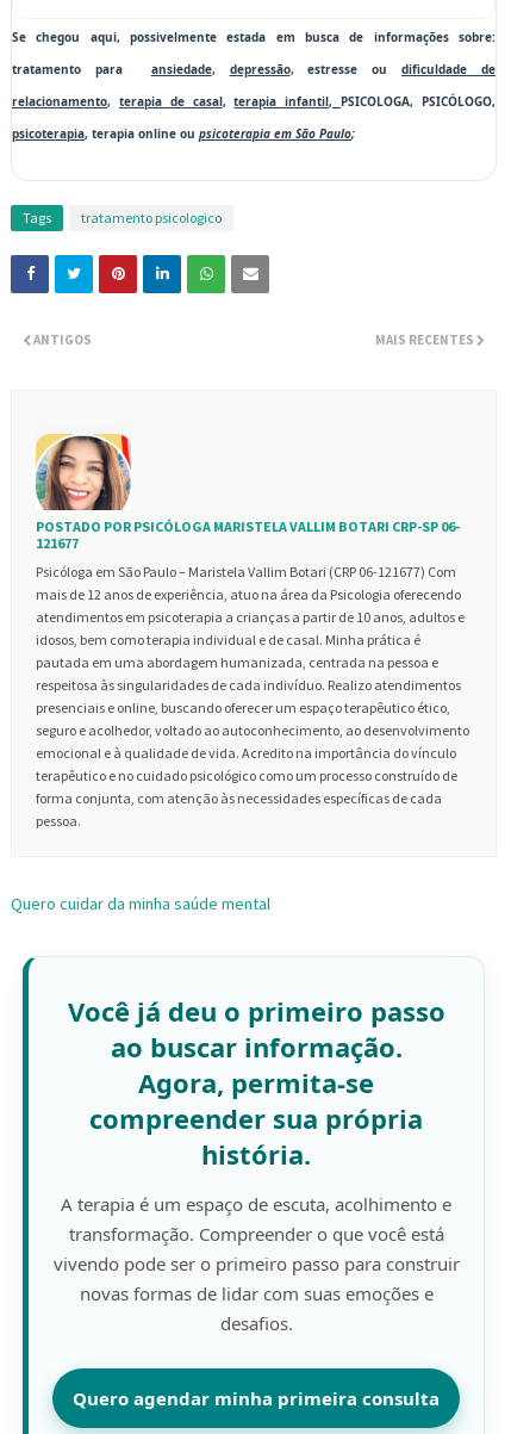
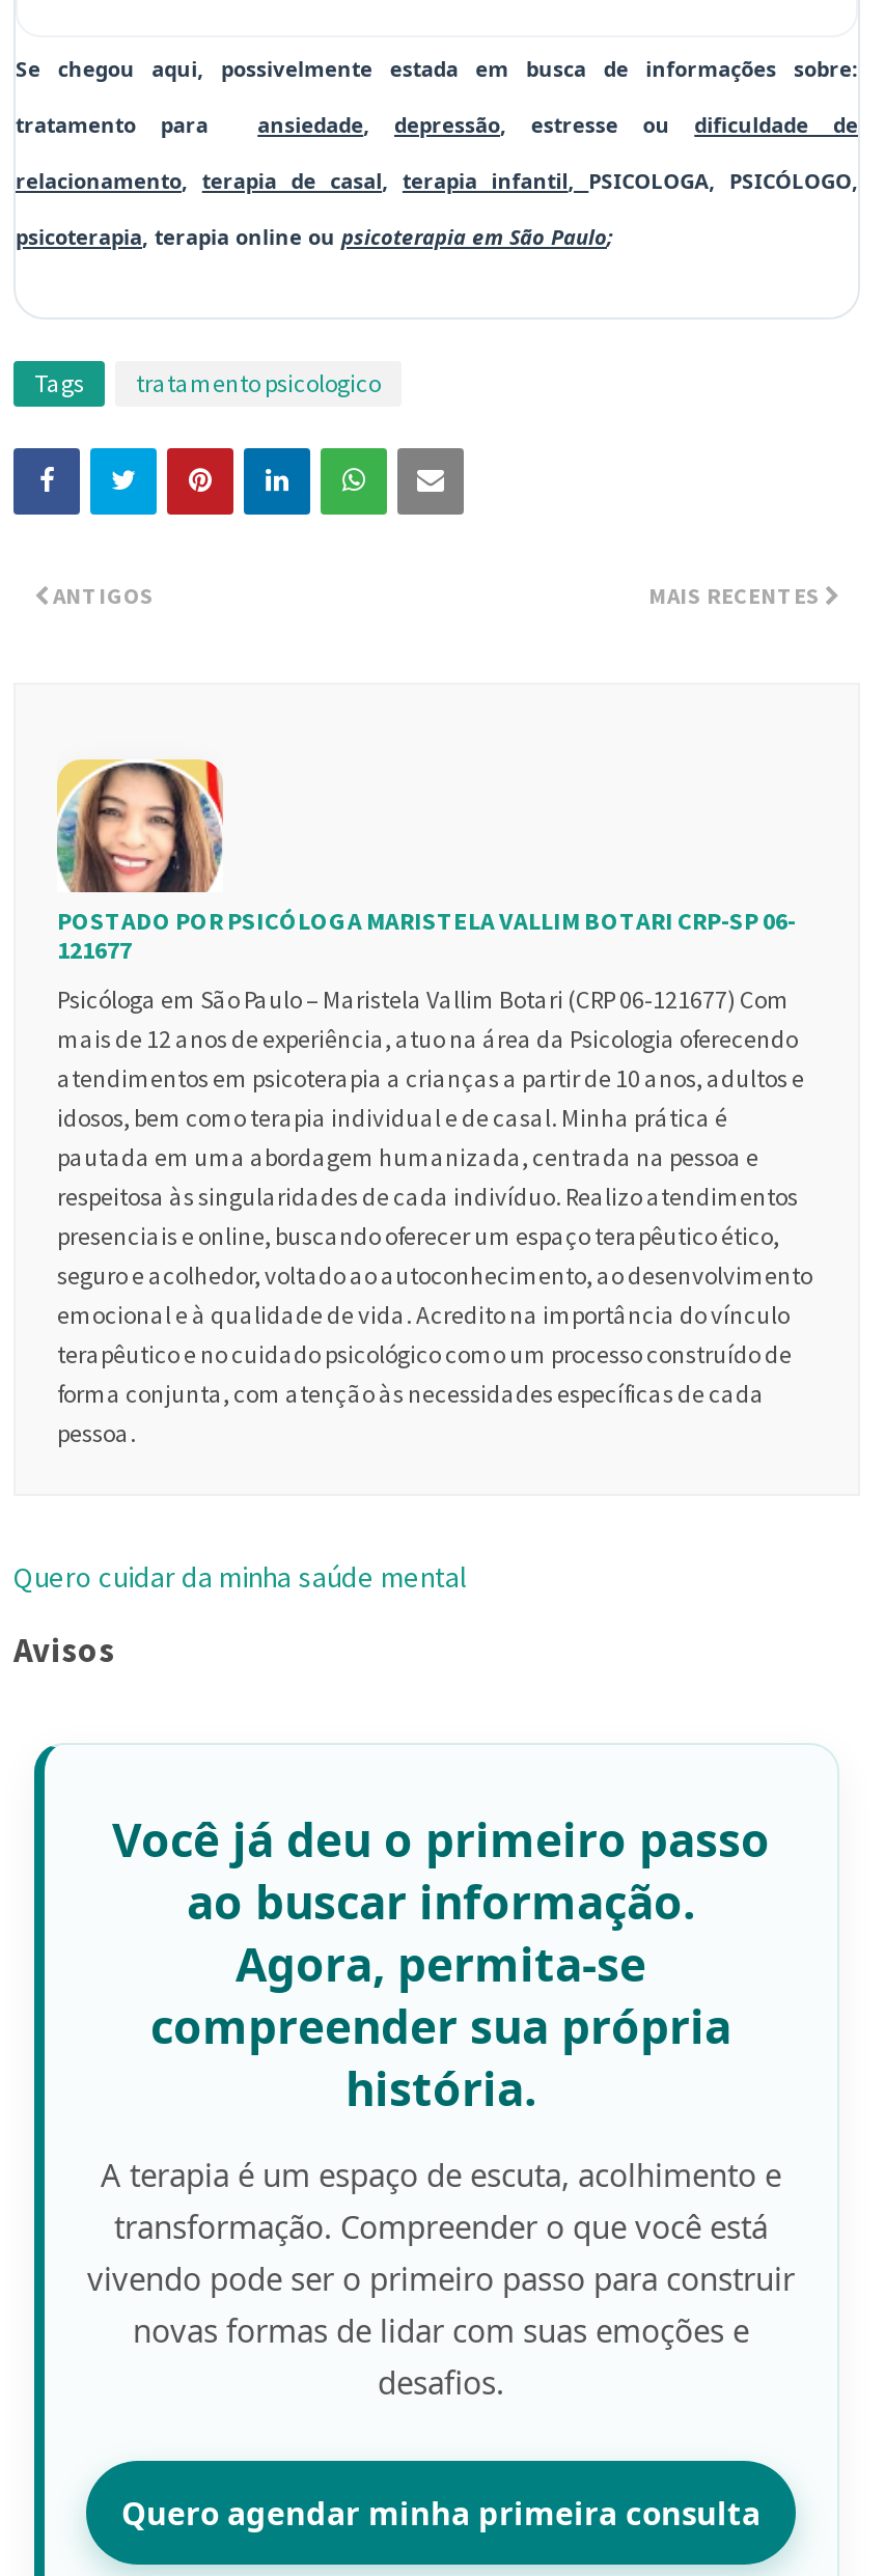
+ Avisos
